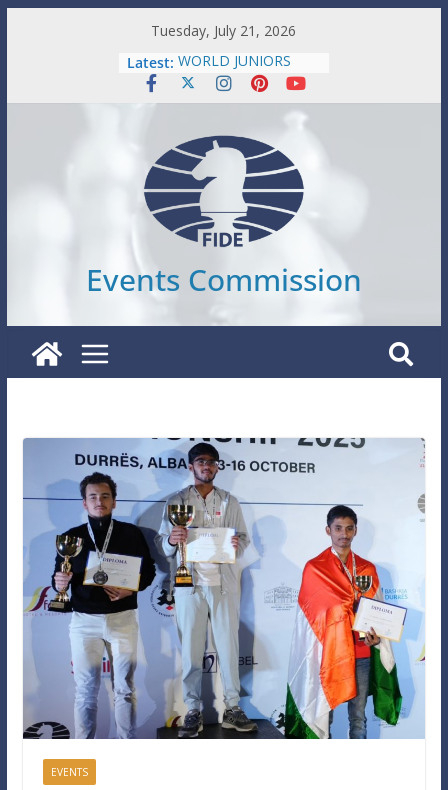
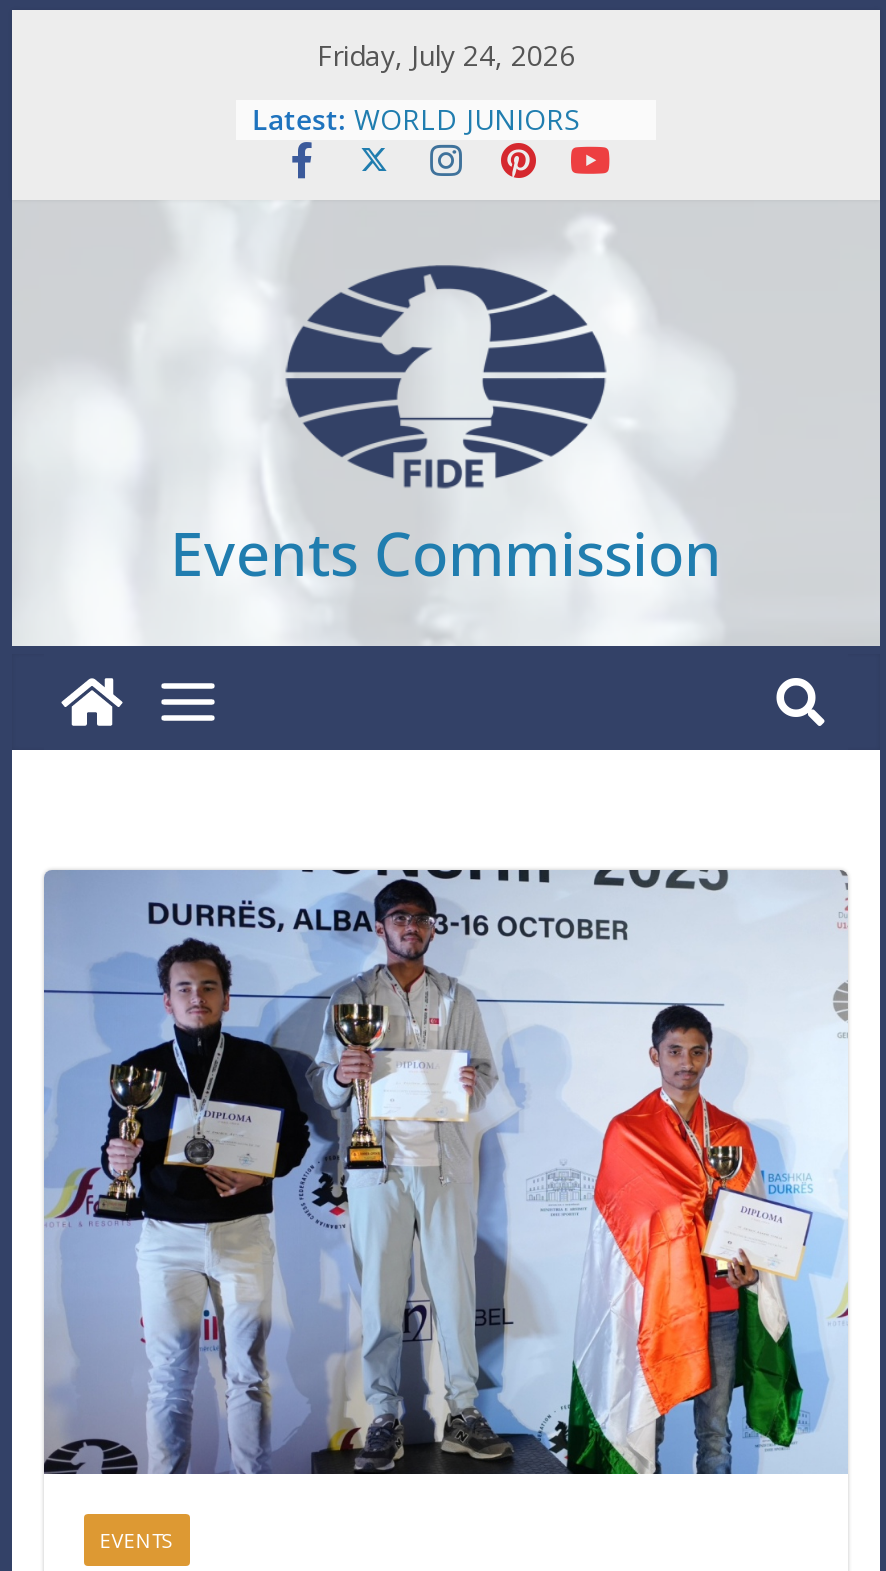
- Tuesday, July 21, 2026
+ Friday, July 24, 2026
